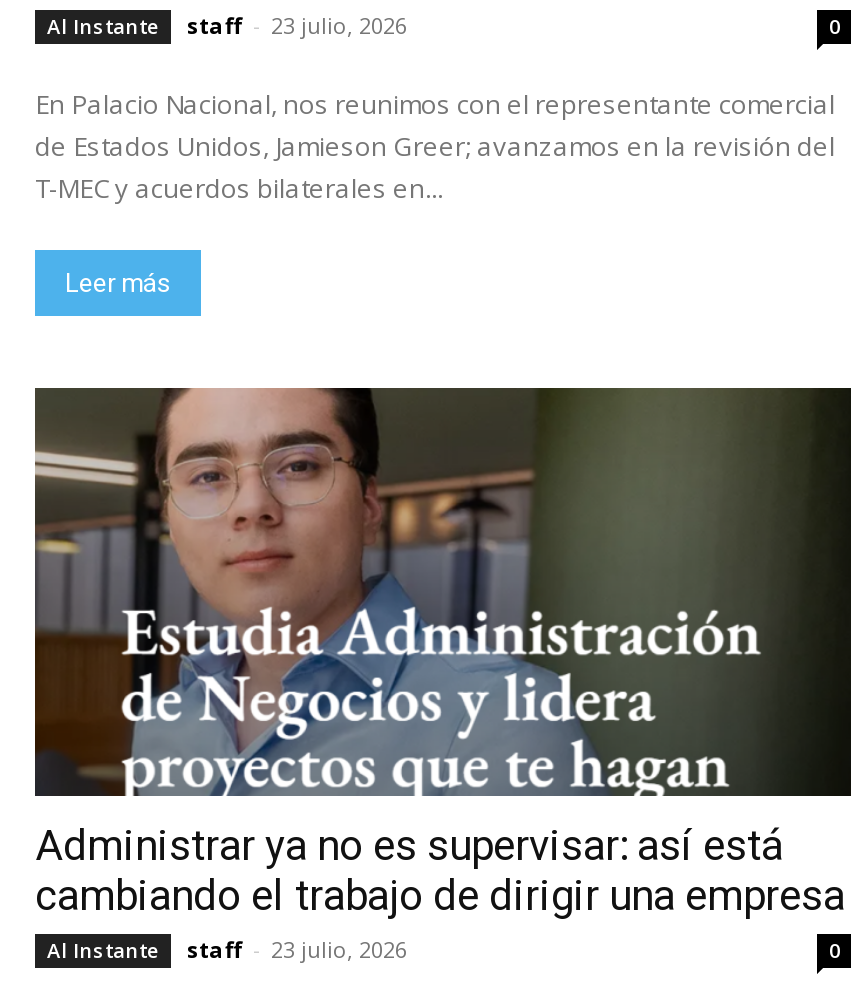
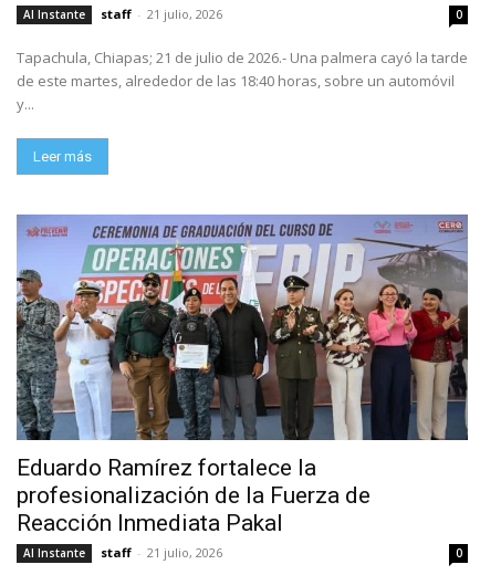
- Al Instante staff - 23 julio, 2026
+ Al Instante staff - 21 julio, 2026

- En Palacio Nacional, nos reunimos con el representante comercial
- de Estados Unidos, Jamieson Greer; avanzamos en la revisión del
- T-MEC y acuerdos bilaterales en...
+ Tapachula, Chiapas; 21 de julio de 2026.- Una palmera cayó la tarde
+ de este martes, alrededor de las 18:40 horas, sobre un automóvil
+ y...

- [image]
- Administrar ya no es supervisar: así está
- cambiando el trabajo de dirigir una empresa
+ [image]
+ Eduardo Ramírez fortalece la
+ profesionalización de la Fuerza de
+ Reacción Inmediata Pakal

- Al Instante staff - 23 julio, 2026
+ Al Instante staff - 21 julio, 2026
